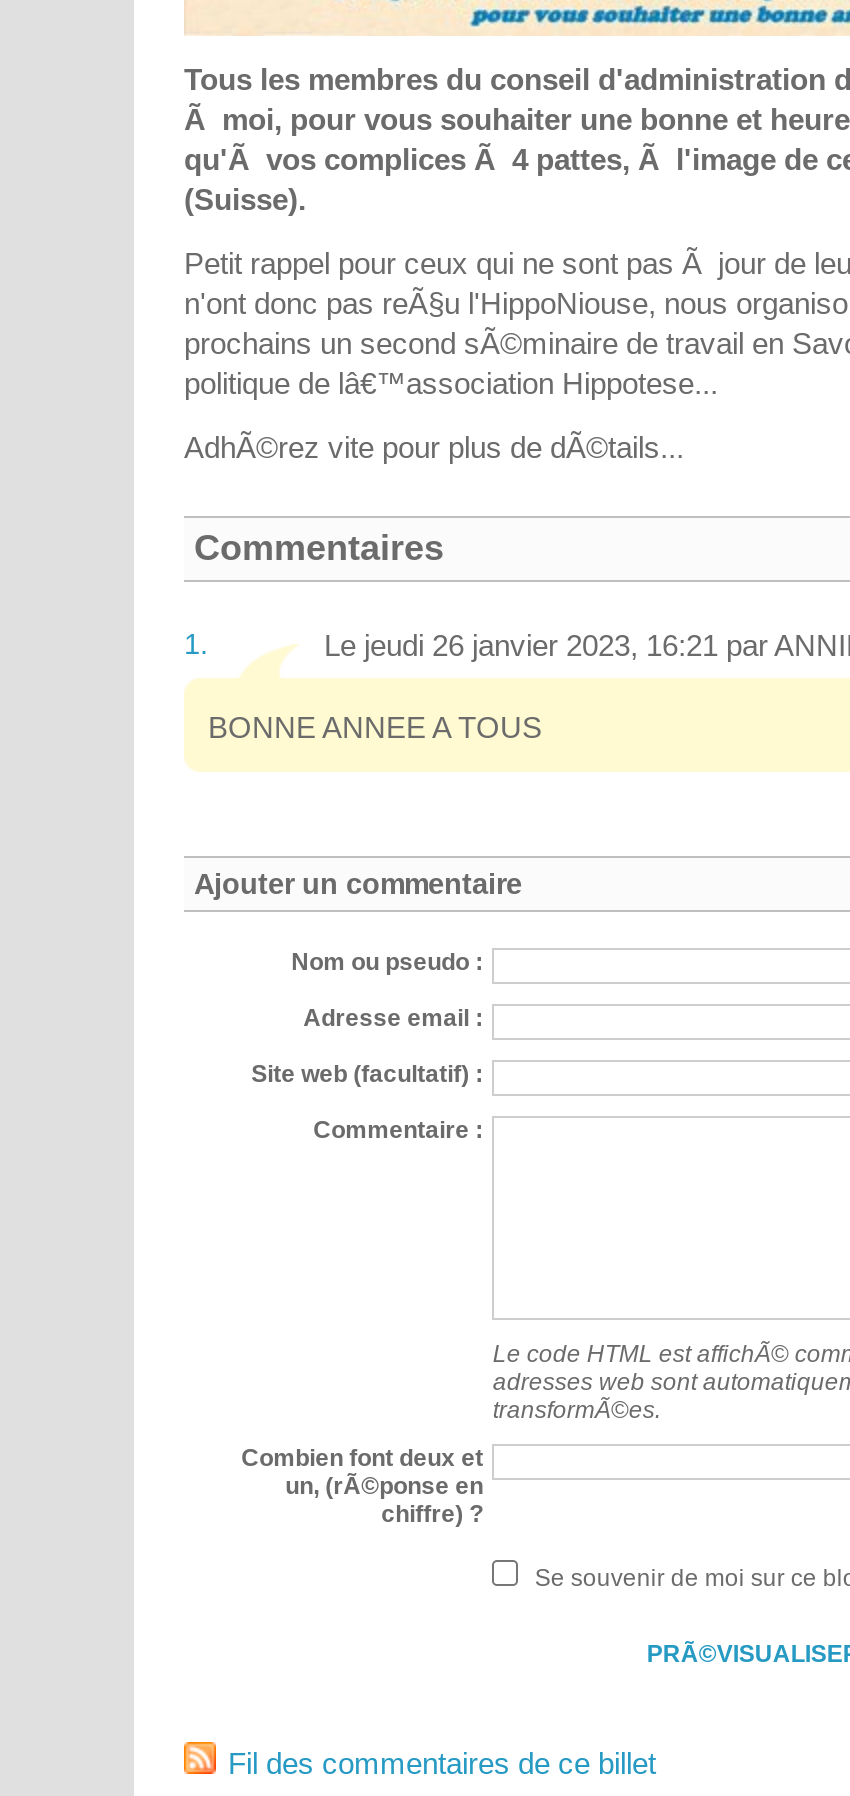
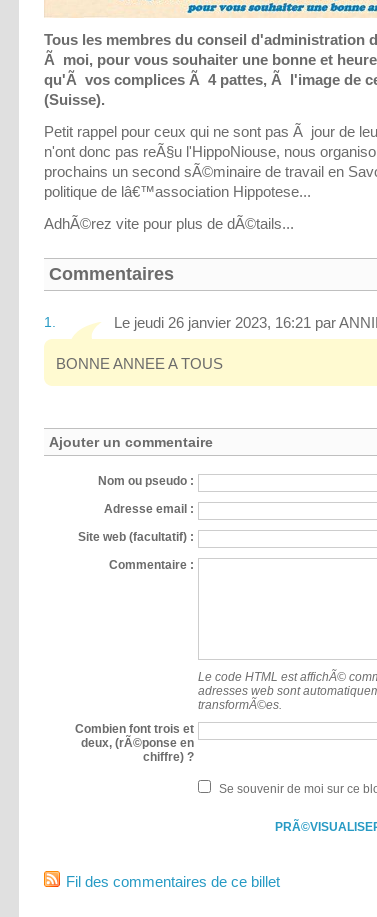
- Combien font deux et
+ Combien font trois et

- un, (rÃ©ponse en
+ deux, (rÃ©ponse en
